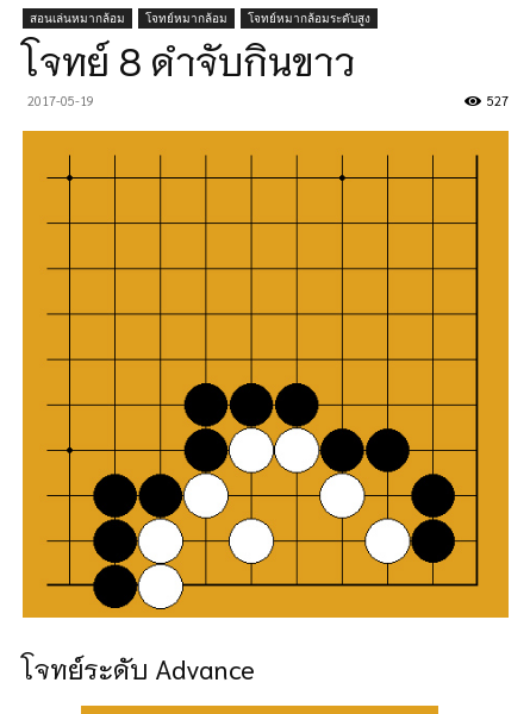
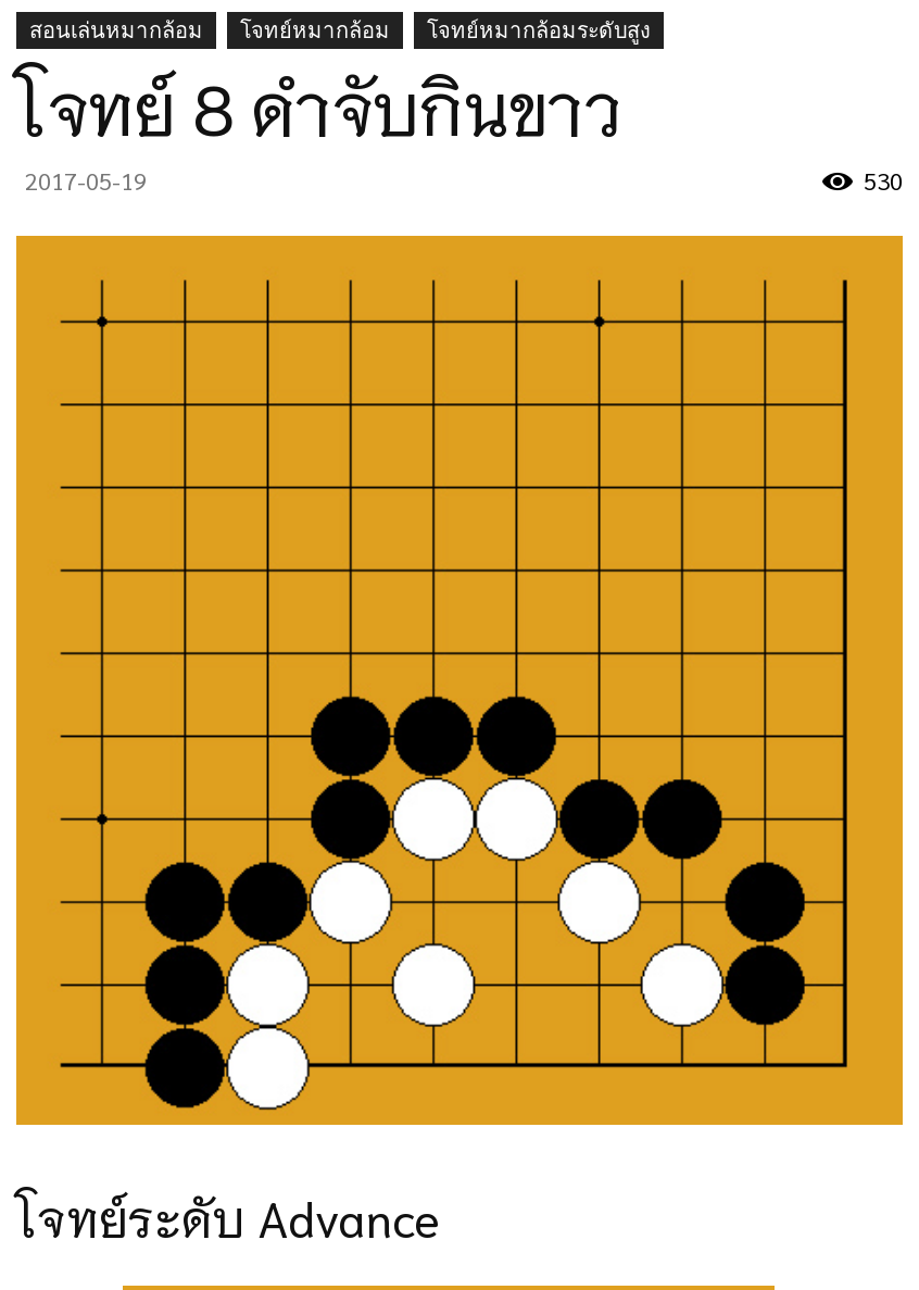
- 527
+ 530
